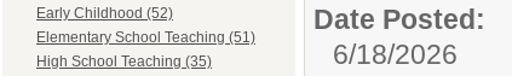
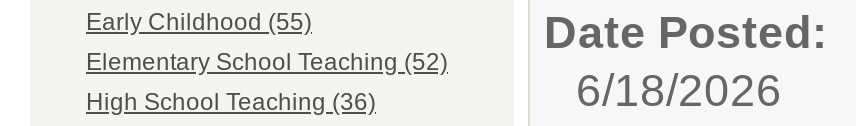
- Early Childhood (52)
+ Early Childhood (55)

- Elementary School Teaching (51)
+ Elementary School Teaching (52)

- High School Teaching (35)
+ High School Teaching (36)
